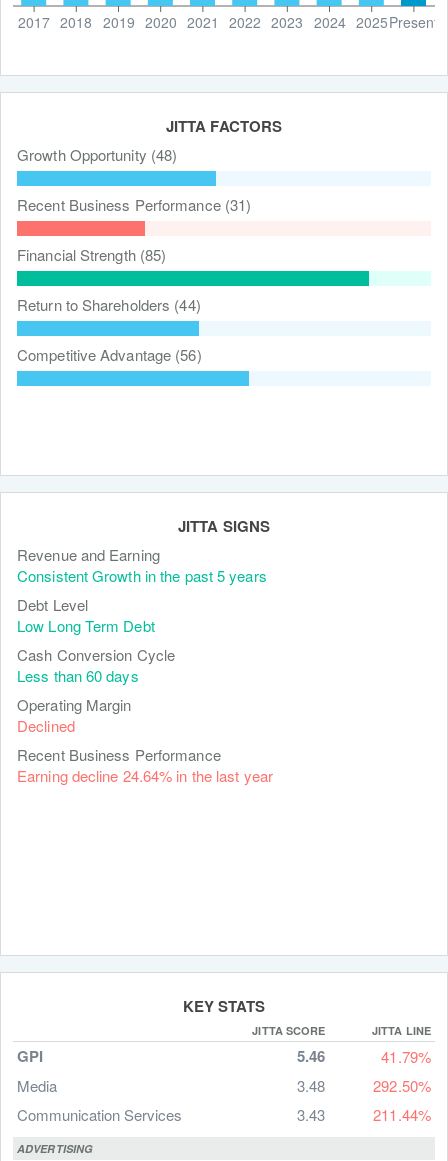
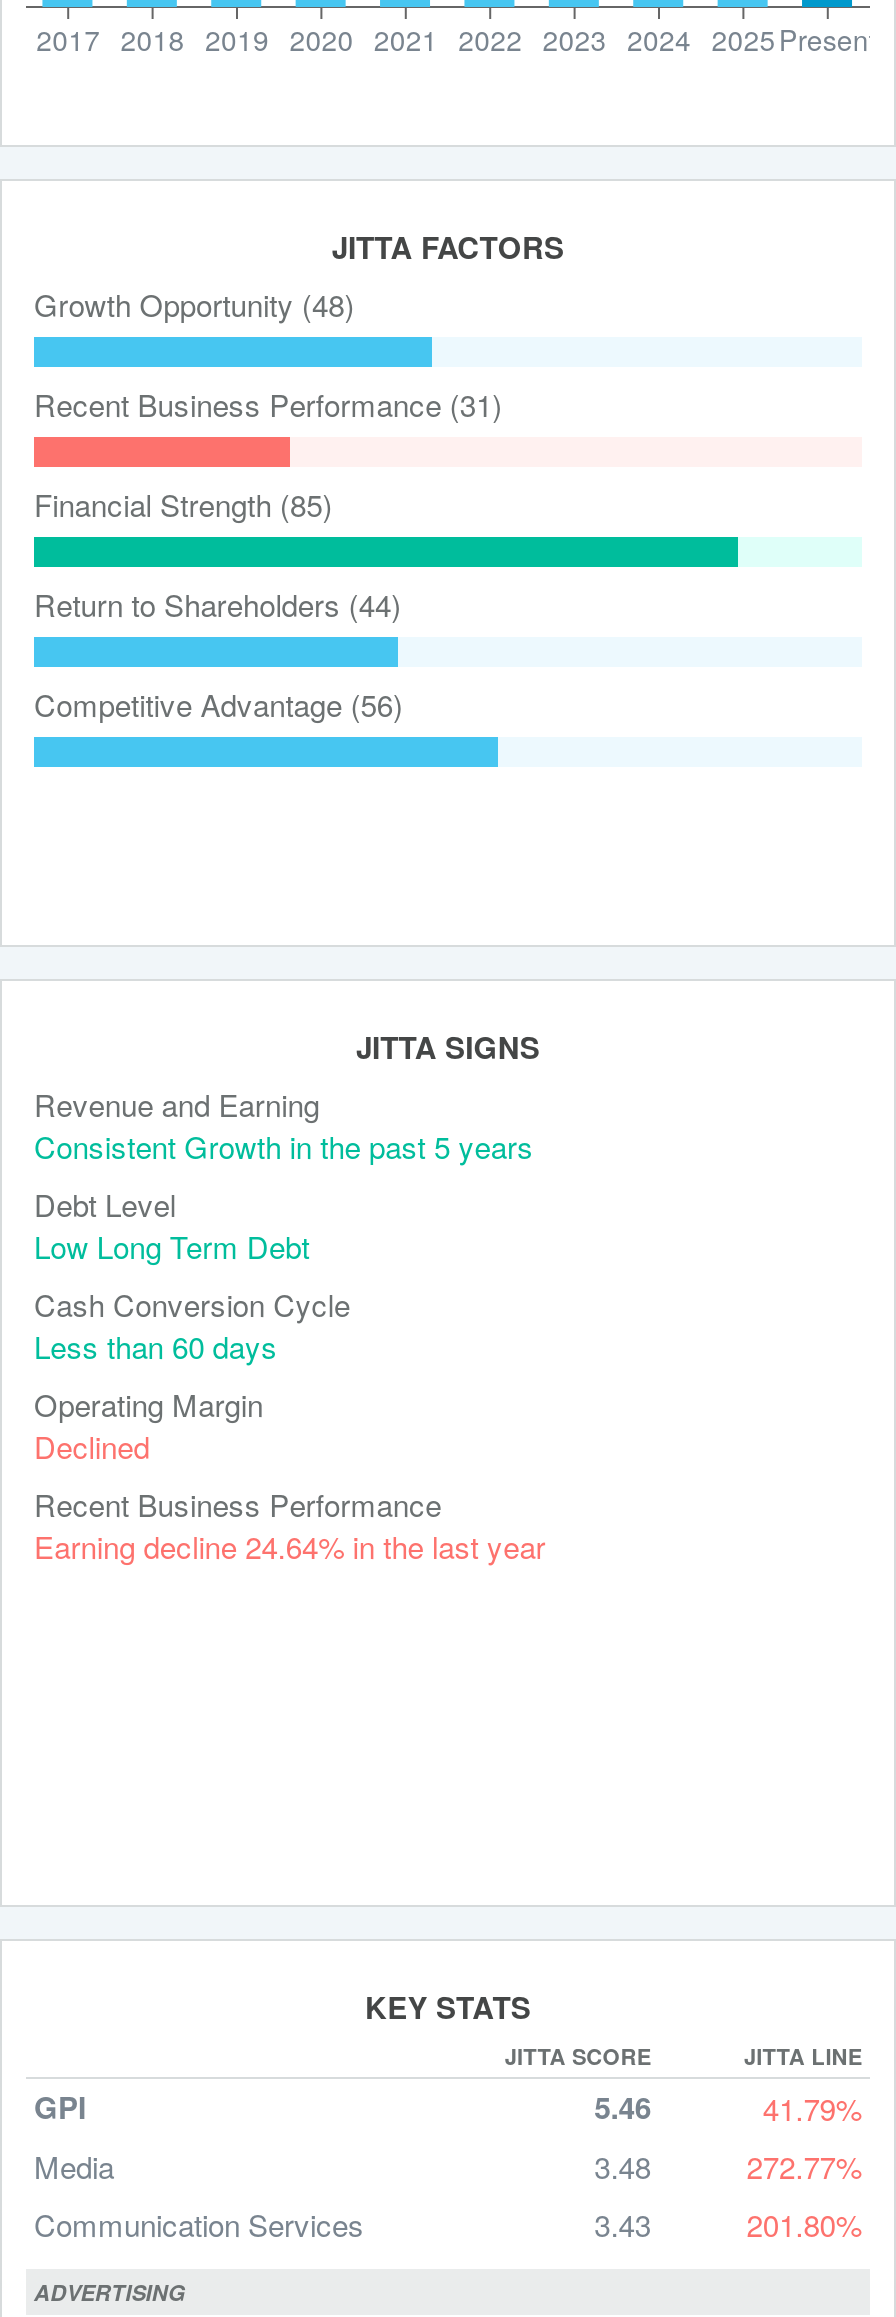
- 292.50%
+ 272.77%

- 211.44%
+ 201.80%
